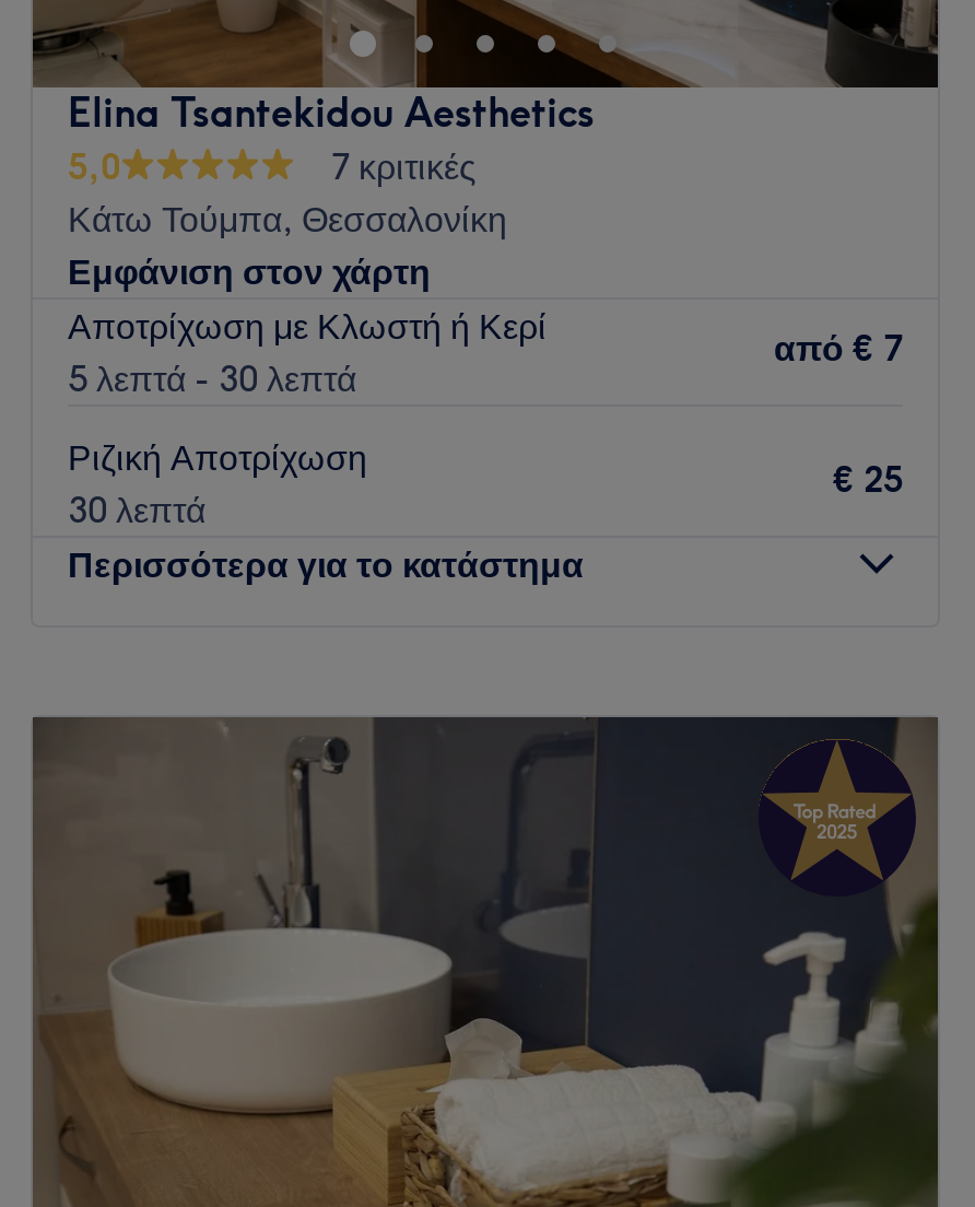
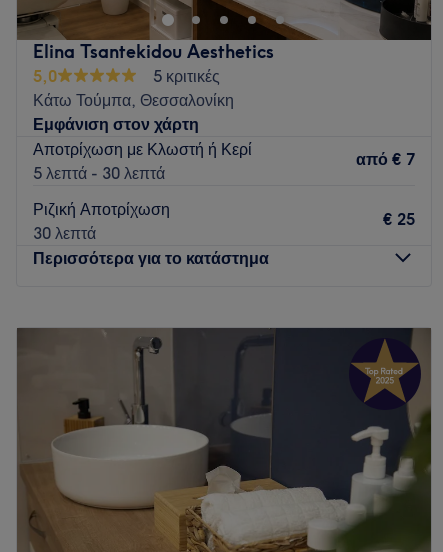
- 7 κριτικές
+ 5 κριτικές
